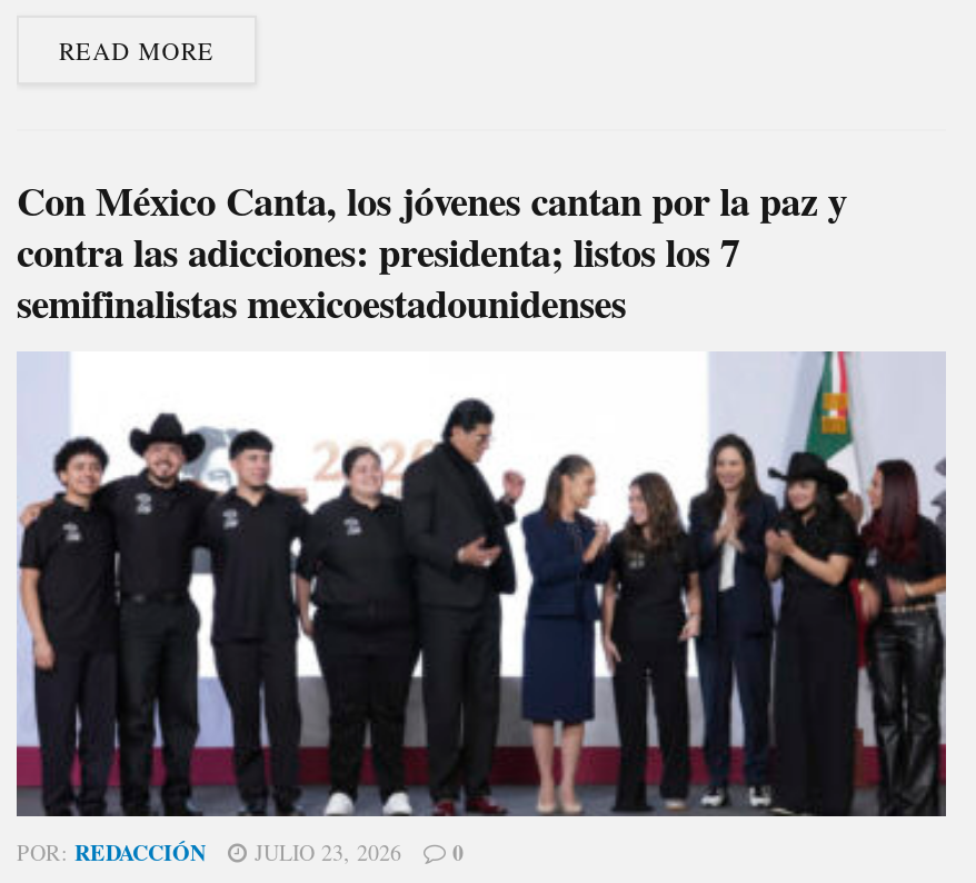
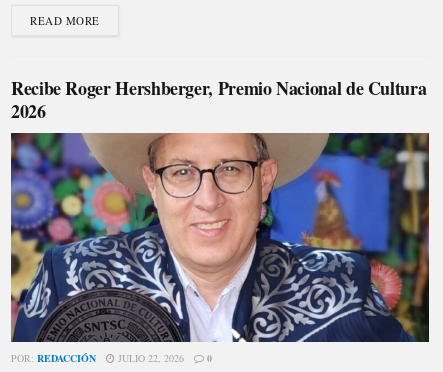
- Con México Canta, los jóvenes cantan por la paz y
- contra las adicciones: presidenta; listos los 7
- semifinalistas mexicoestadounidenses
+ Recibe Roger Hershberger, Premio Nacional de Cultura
+ 2026

- [image]
- POR: REDACCIÓN JULIO 23, 2026 0
+ [image]
+ POR: REDACCIÓN JULIO 22, 2026 0
